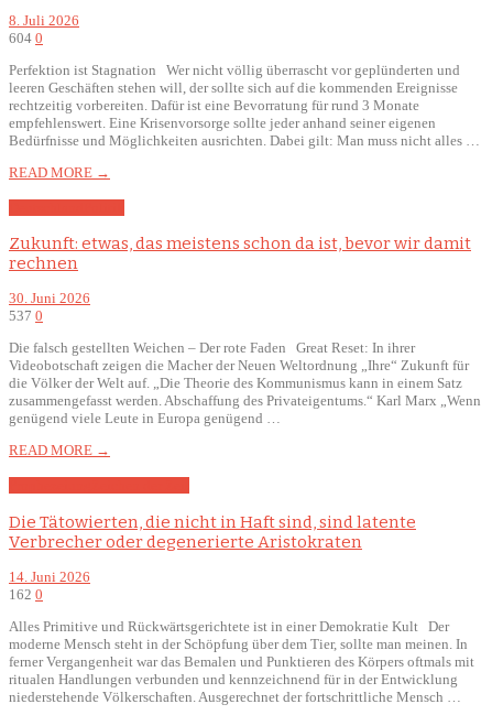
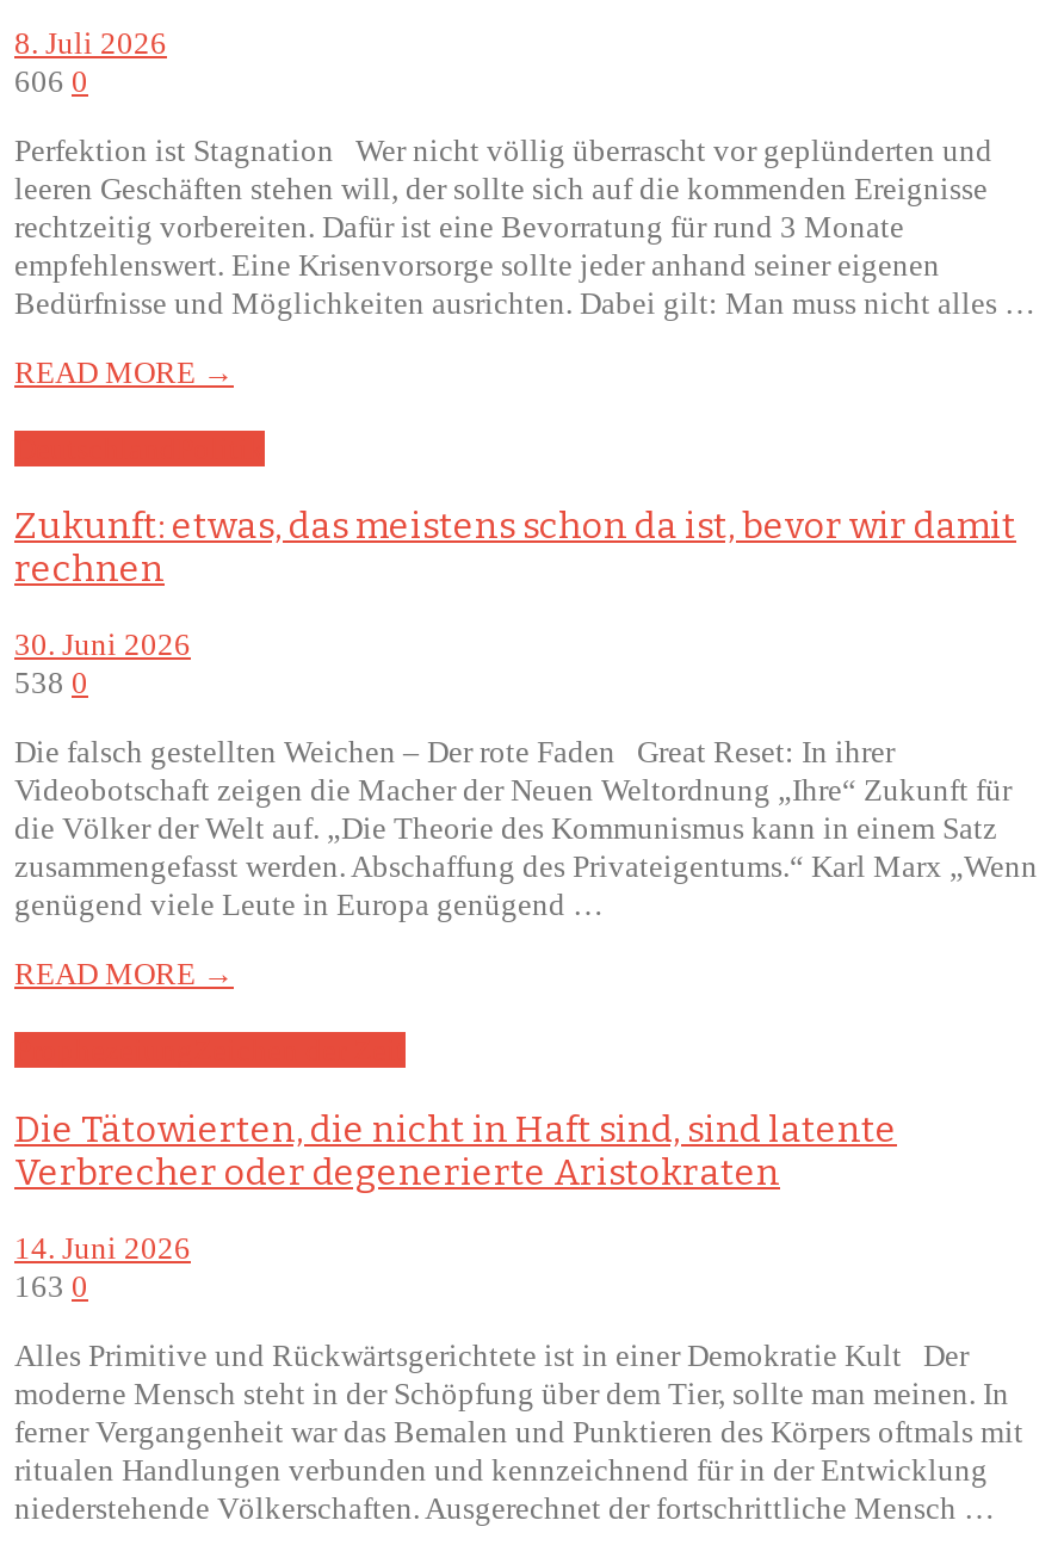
- 604 0
+ 606 0

- 537 0
+ 538 0

- 162 0
+ 163 0
